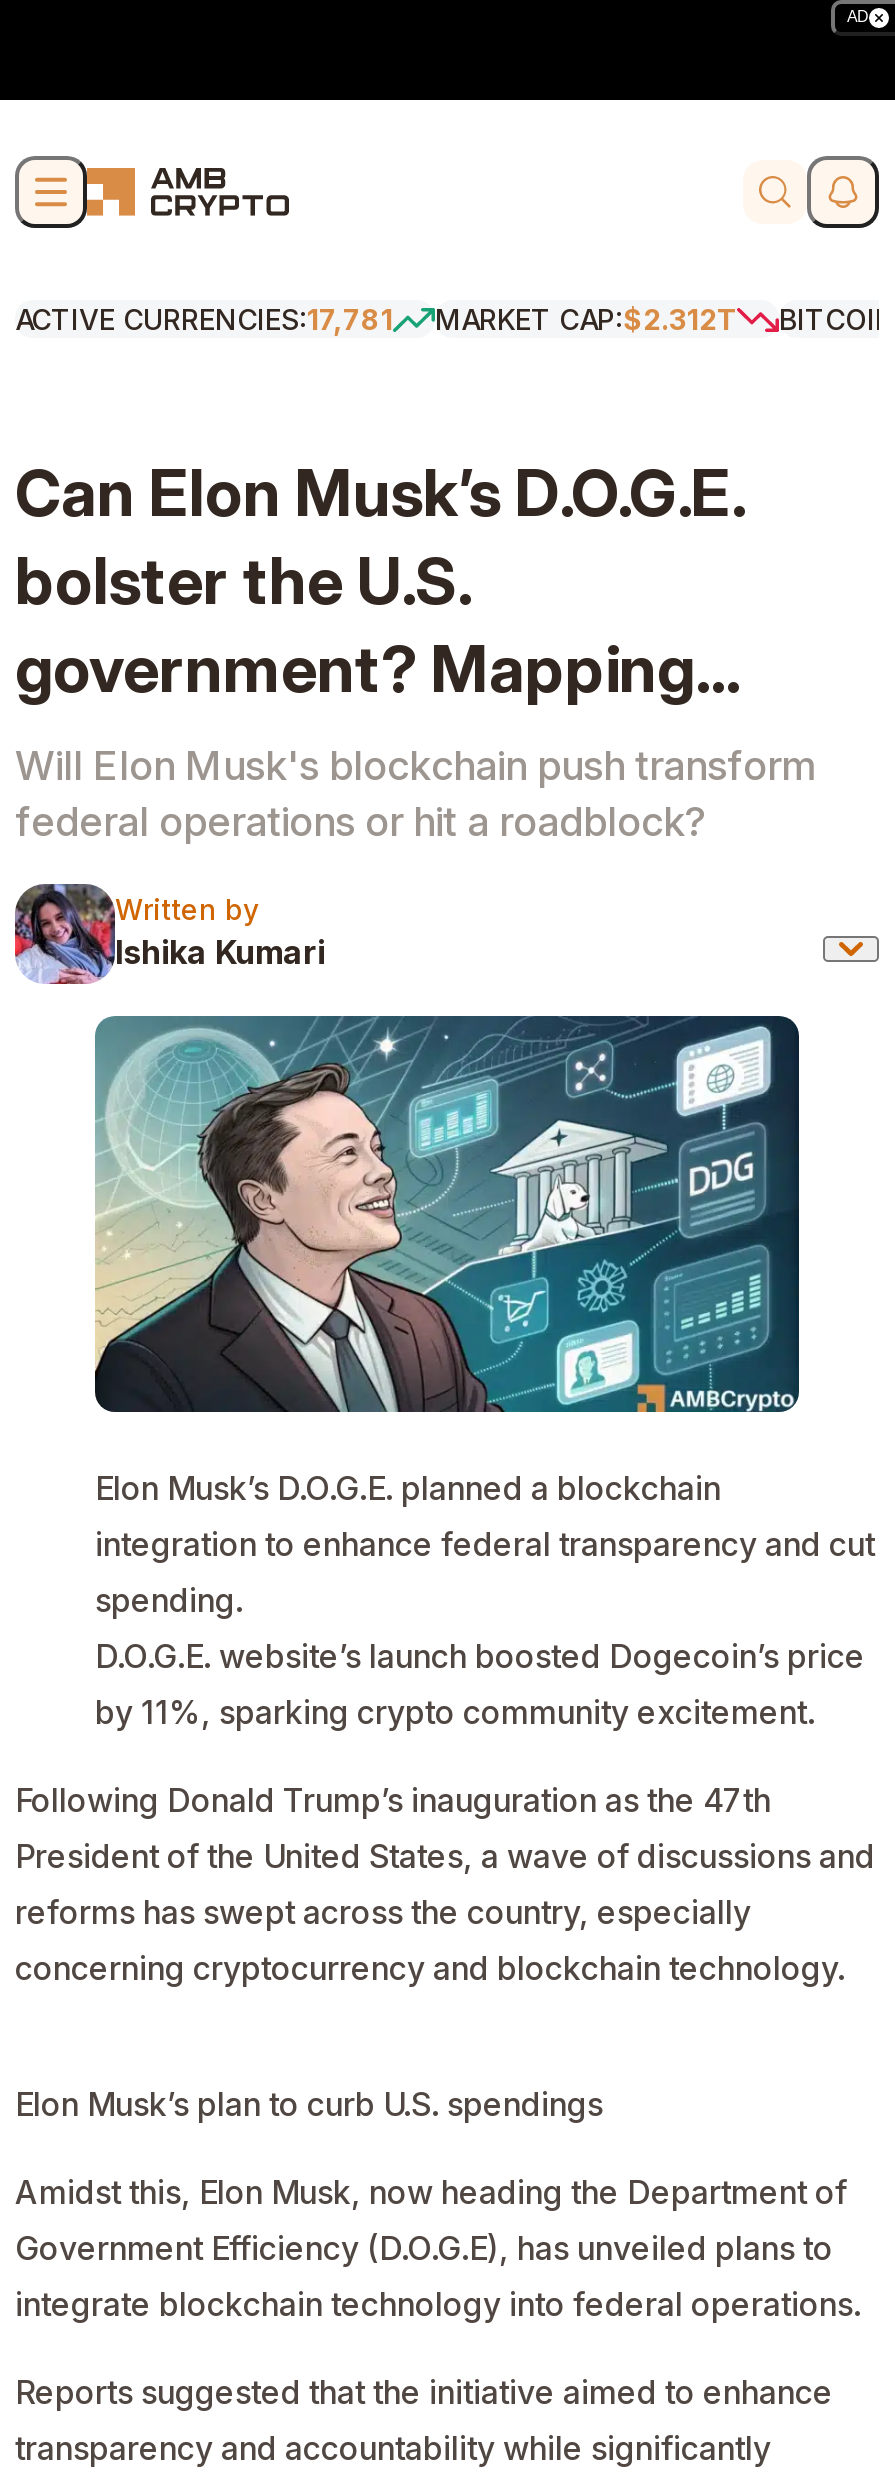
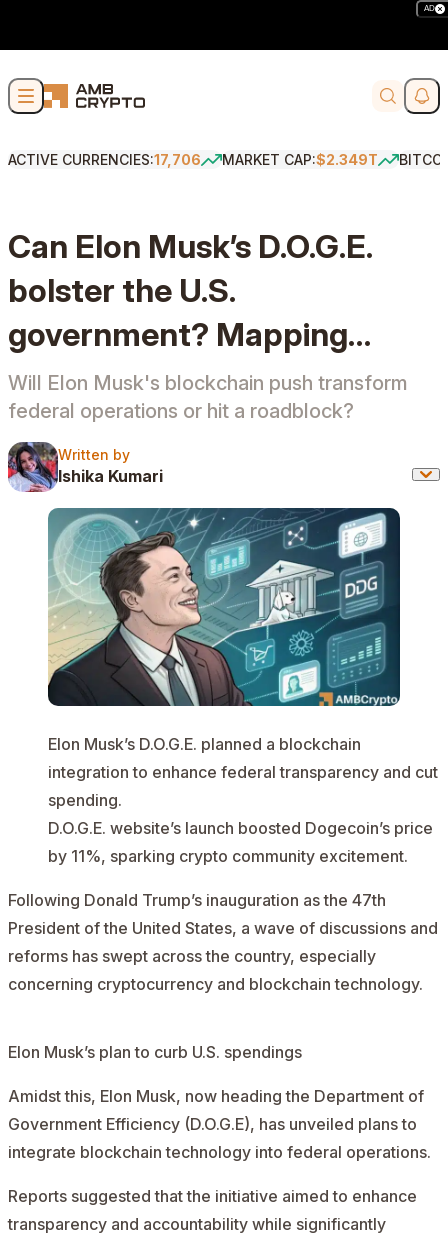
- ACTIVE CURRENCIES:17,781
+ ACTIVE CURRENCIES:17,706

- MARKET CAP:$2.312T
+ MARKET CAP:$2.349T
